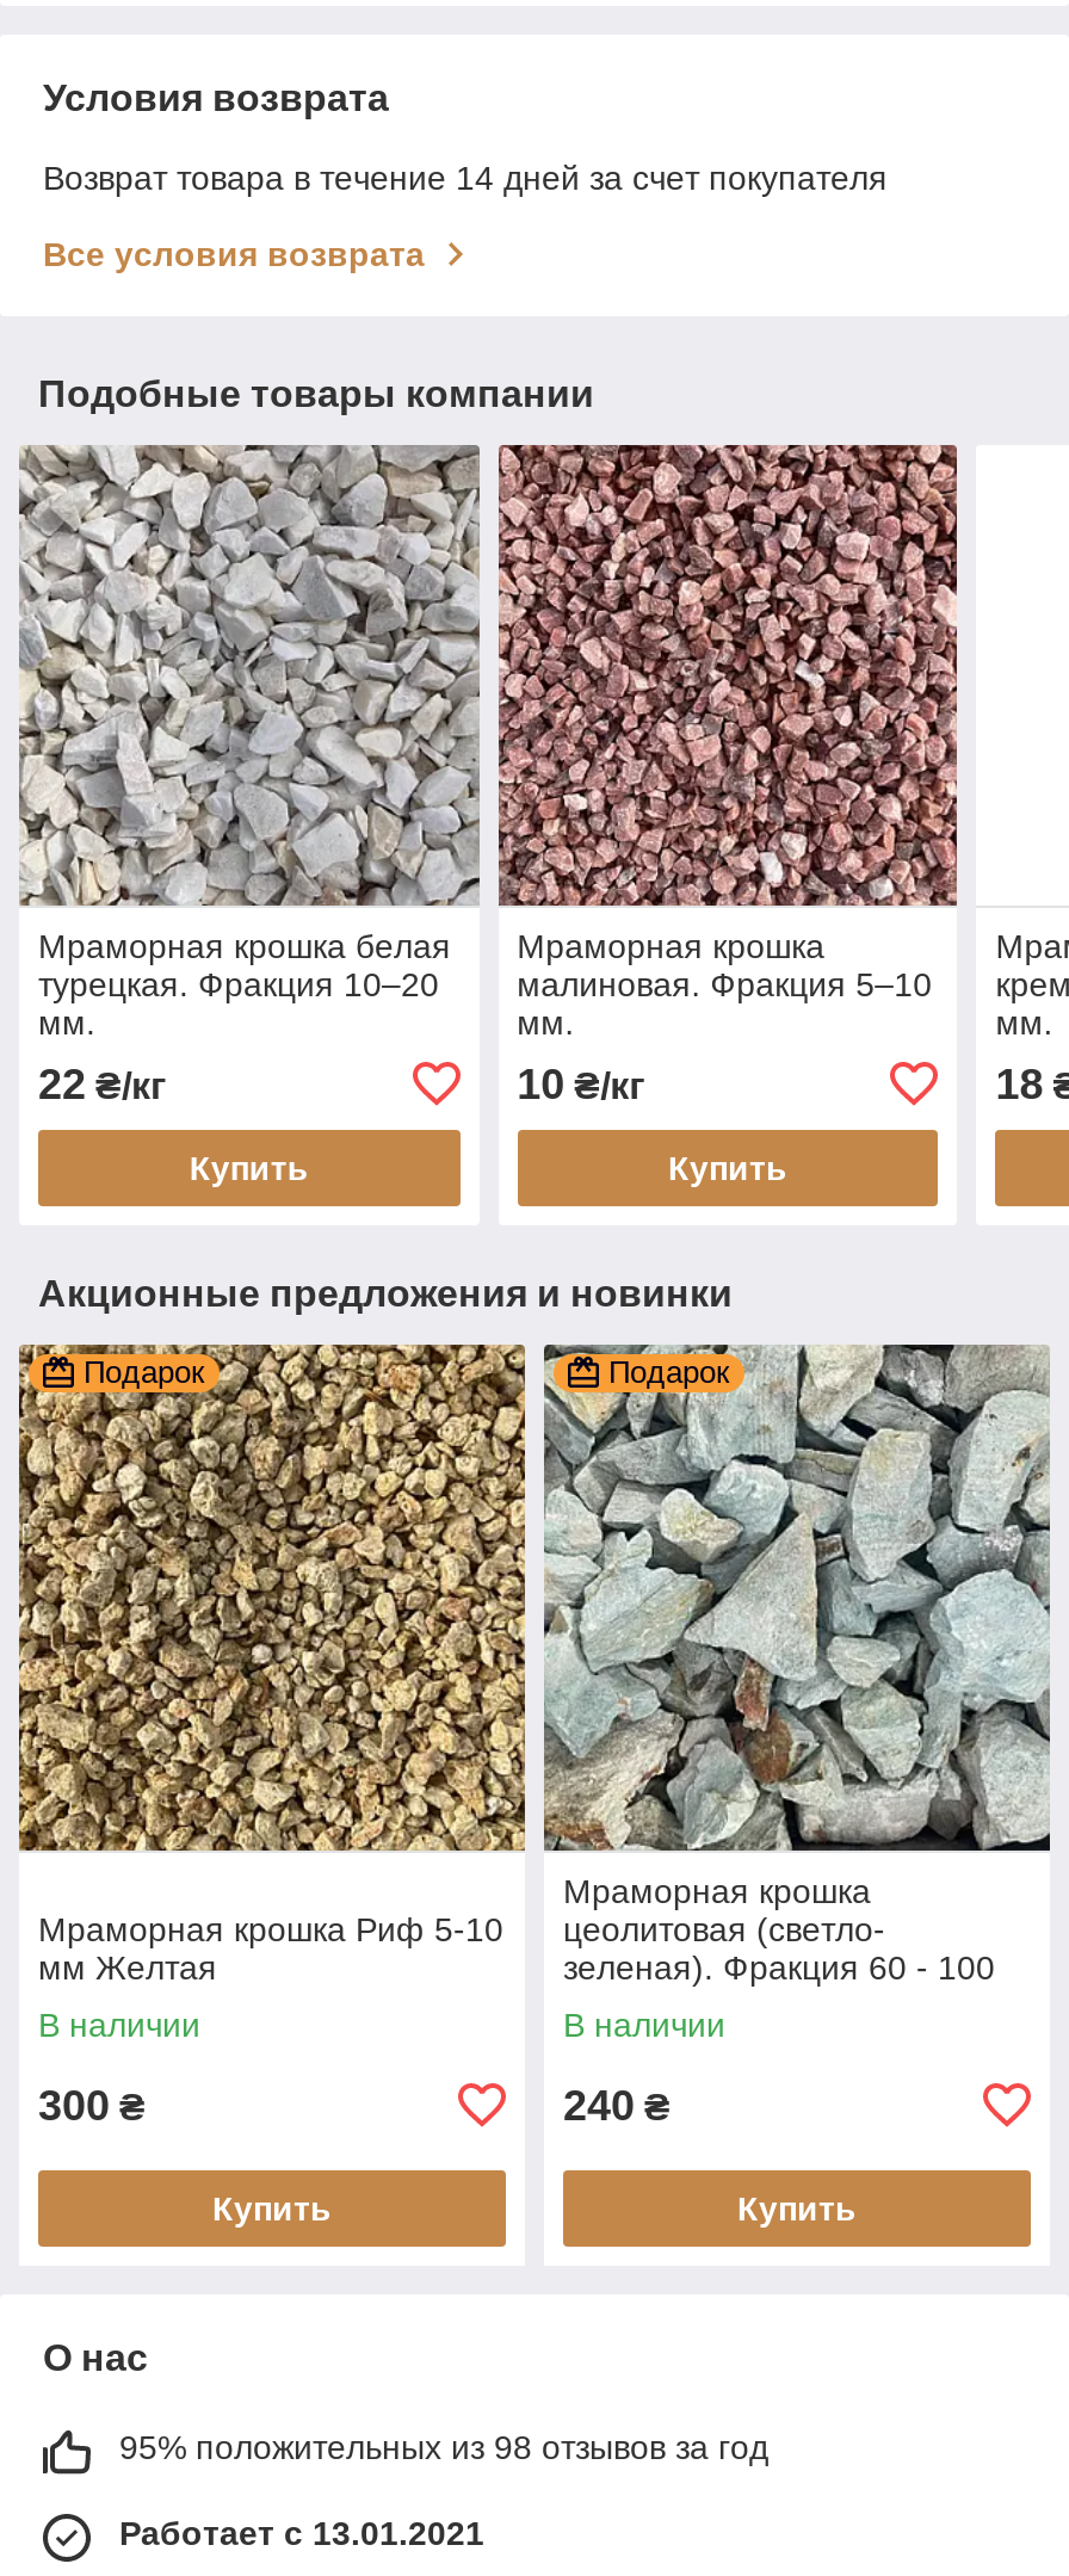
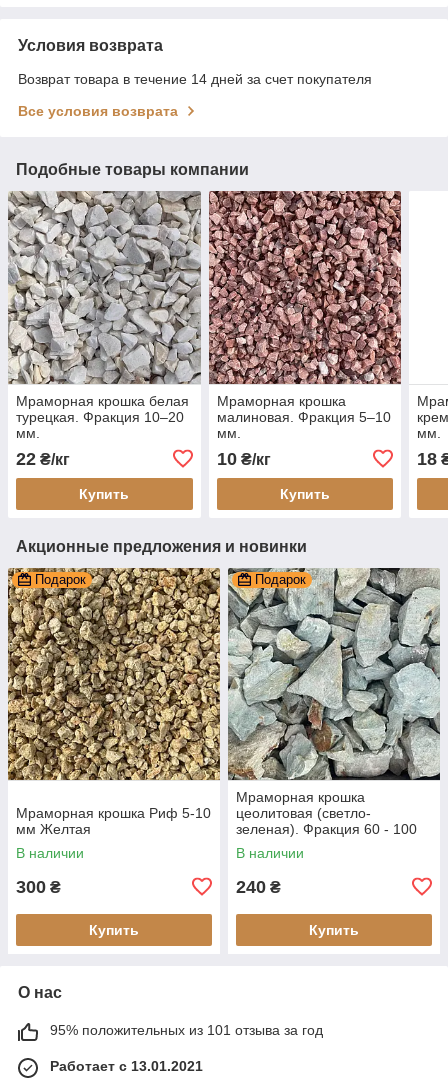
- 95% положительных из 98 отзывов за год
+ 95% положительных из 101 отзыва за год
